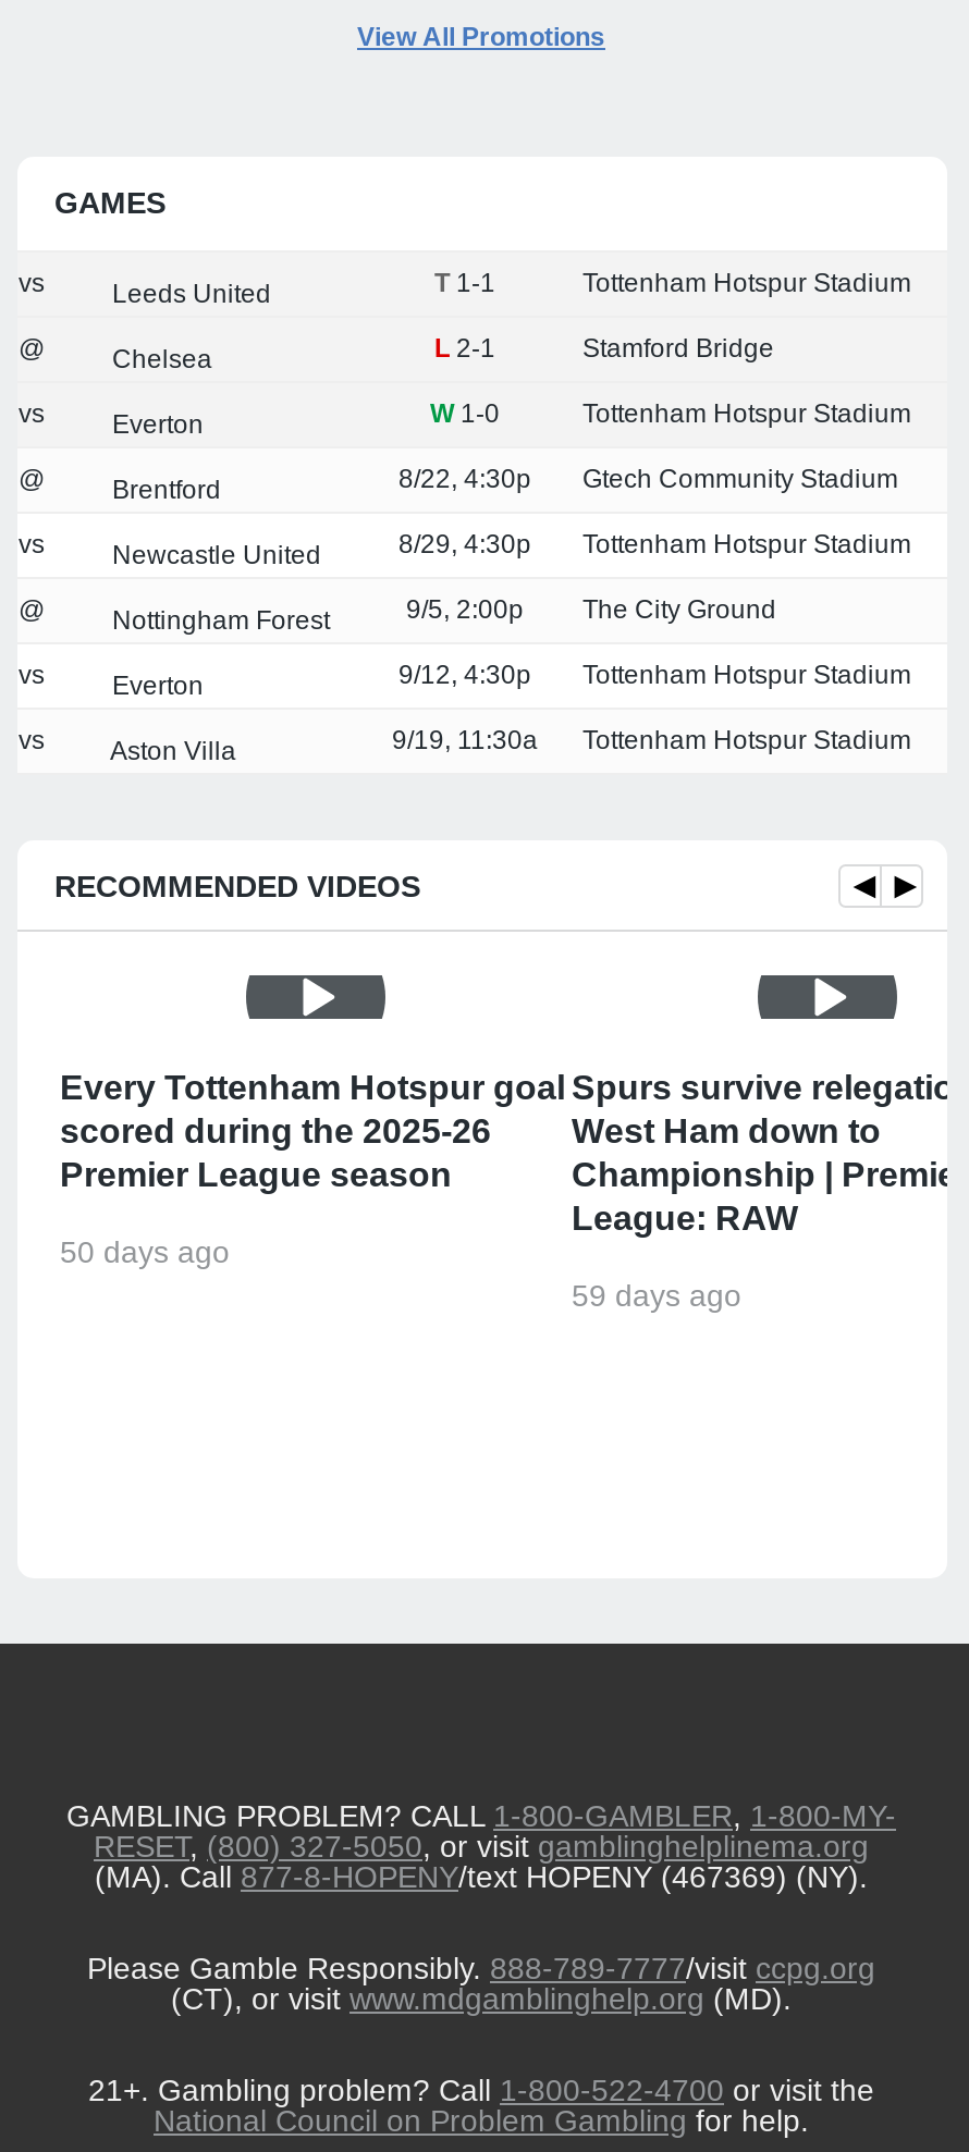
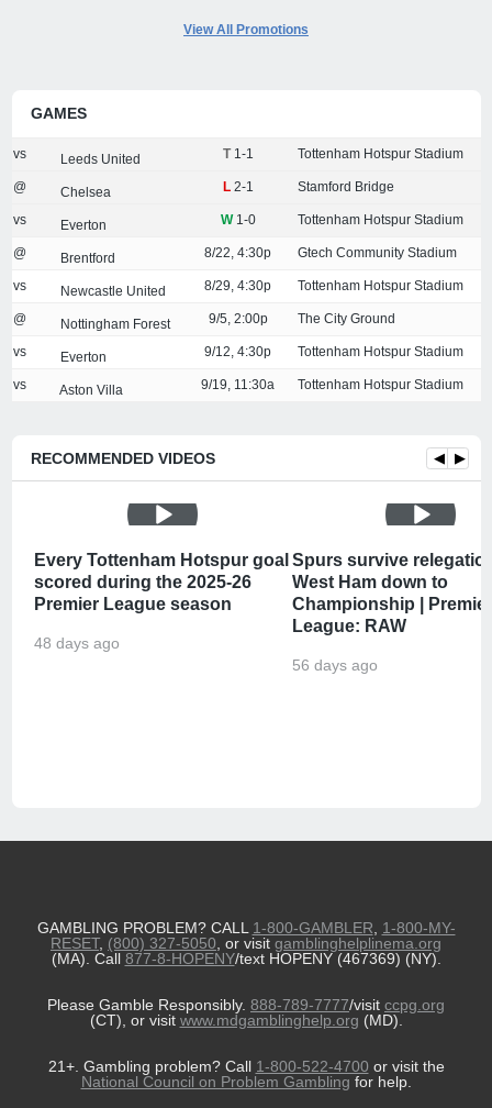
- 50 days ago
+ 48 days ago

- 59 days ago
+ 56 days ago
